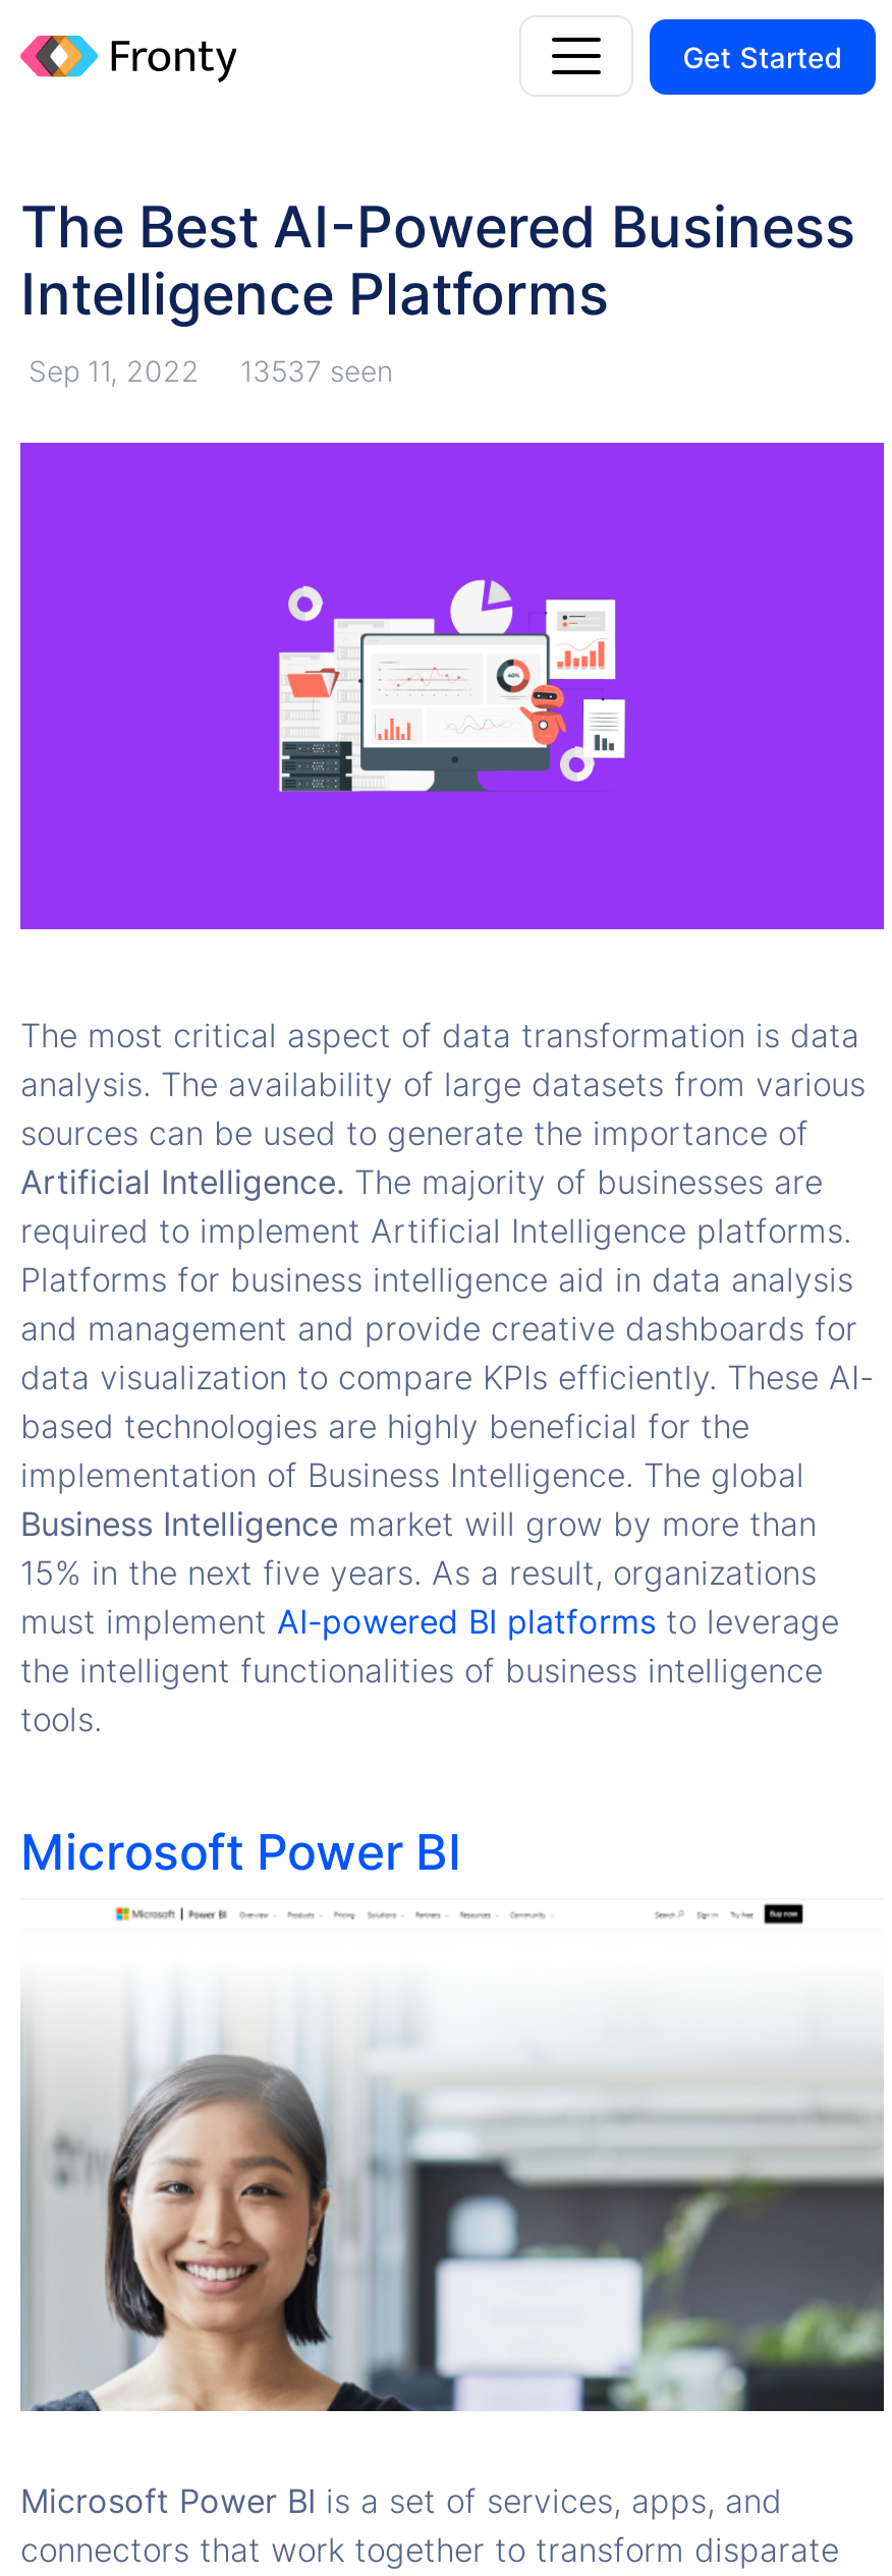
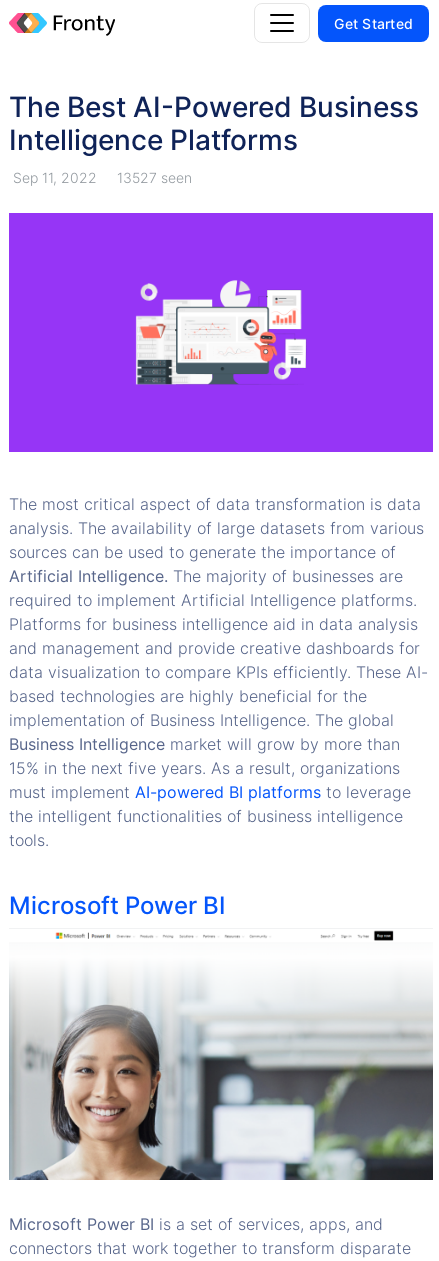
- Sep 11, 2022 13537 seen
+ Sep 11, 2022 13527 seen
